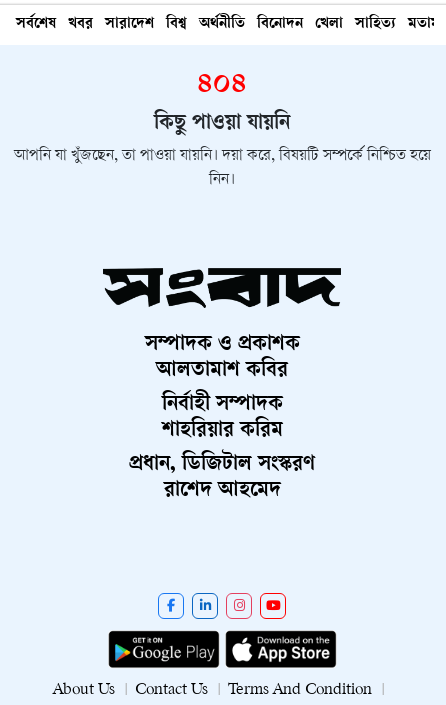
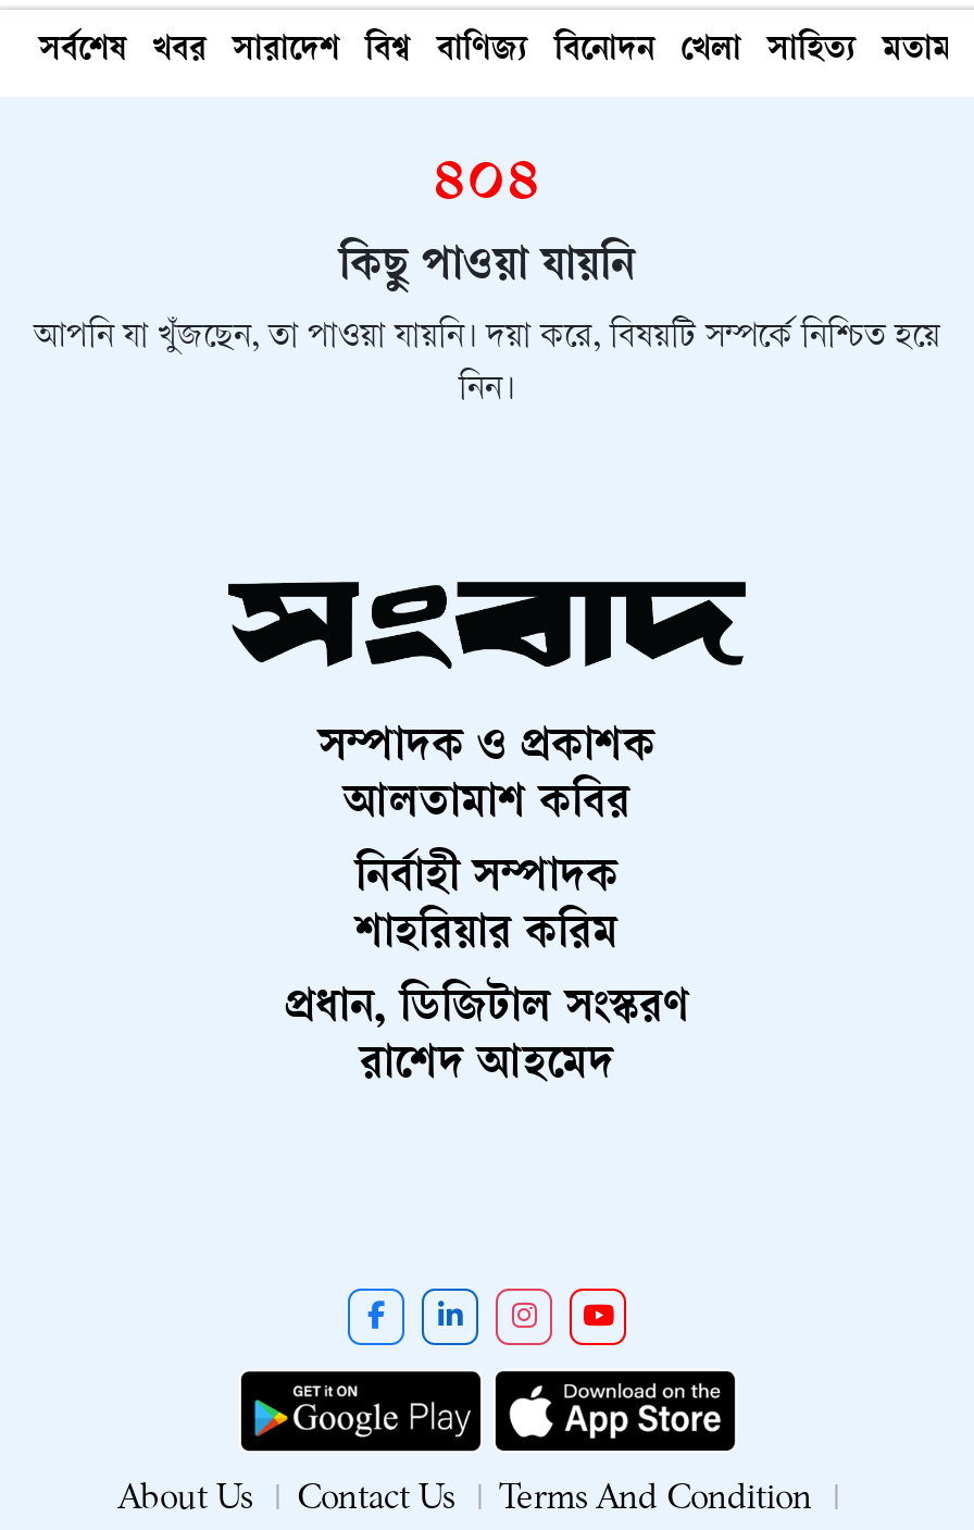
- অর্থনীতি
+ বাণিজ্য
